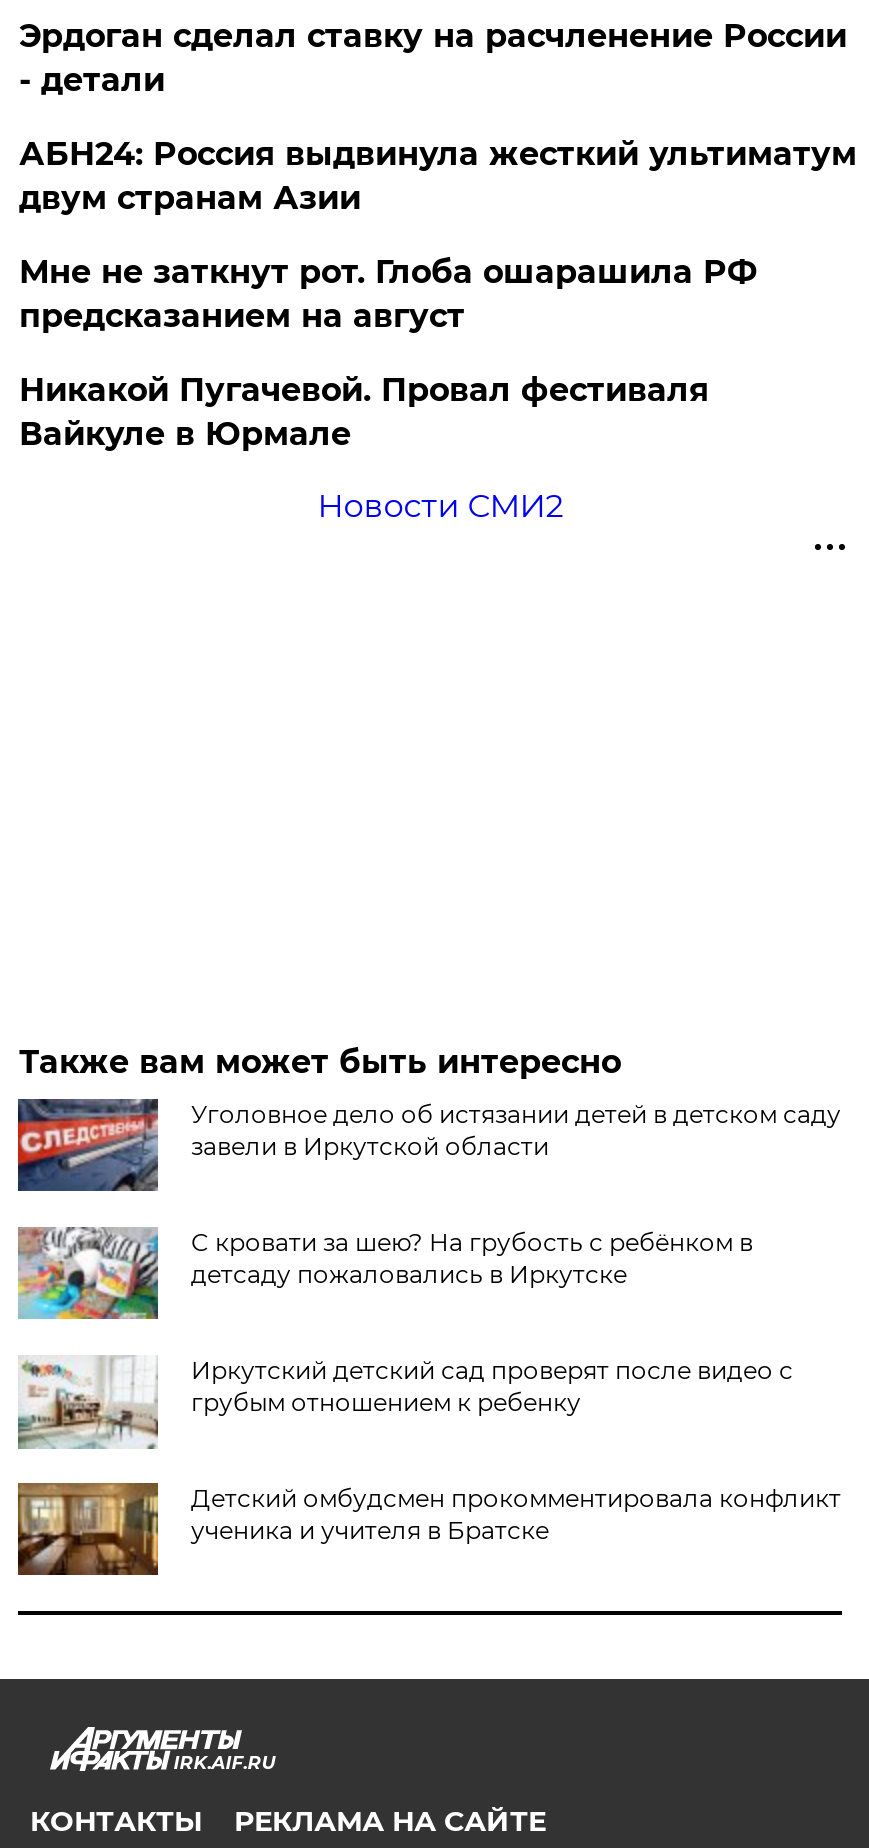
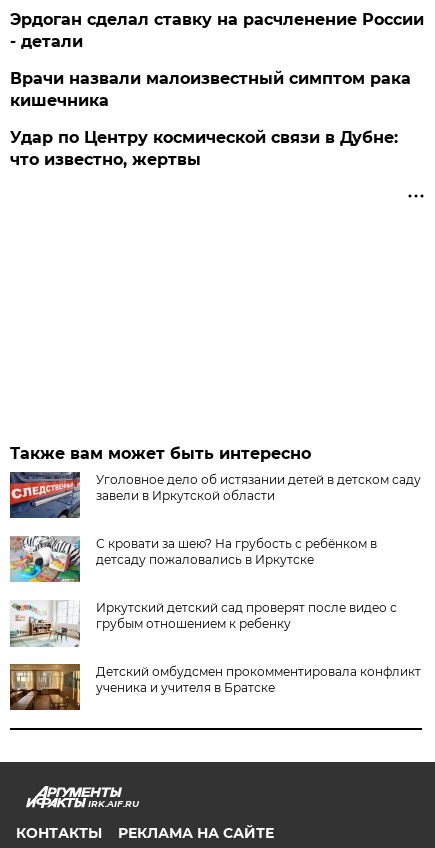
- АБН24: Россия выдвинула жесткий ультиматум
- двум странам Азии
- Мне не заткнут рот. Глоба ошарашила РФ
- предсказанием на август
- Никакой Пугачевой. Провал фестиваля
- Вайкуле в Юрмале
- Новости СМИ2
+ Врачи назвали малоизвестный симптом рака
+ кишечника
+ Удар по Центру космической связи в Дубне:
+ что известно, жертвы
